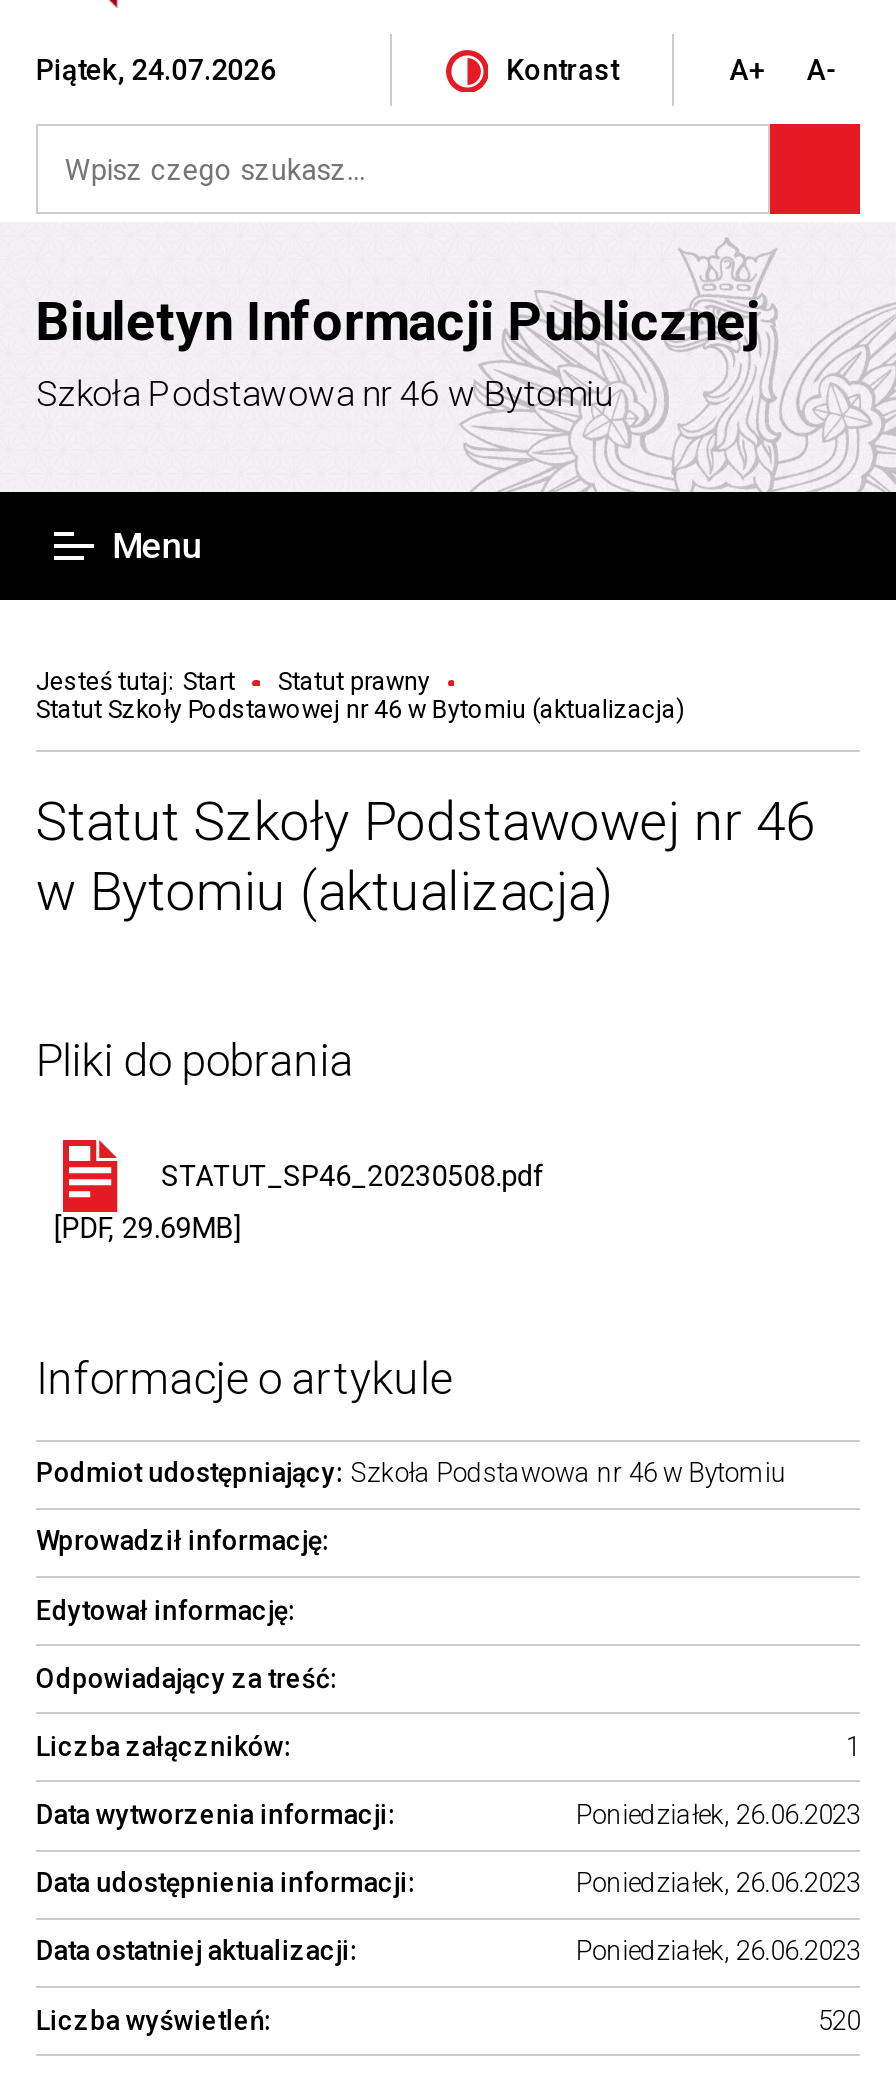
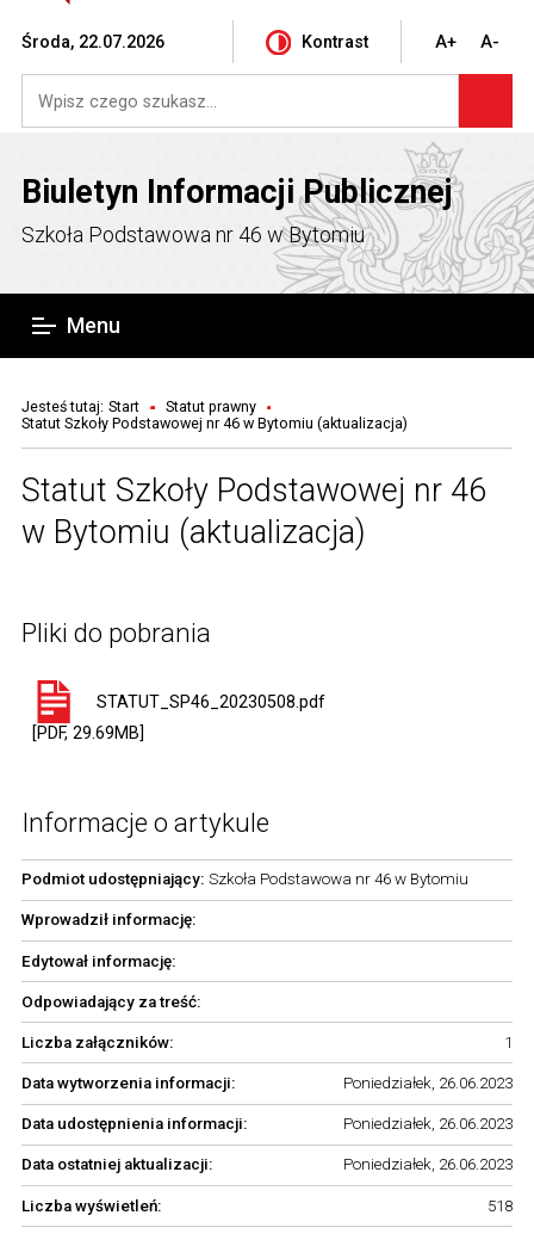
- Piątek, 24.07.2026
+ Środa, 22.07.2026

- 520
+ 518
